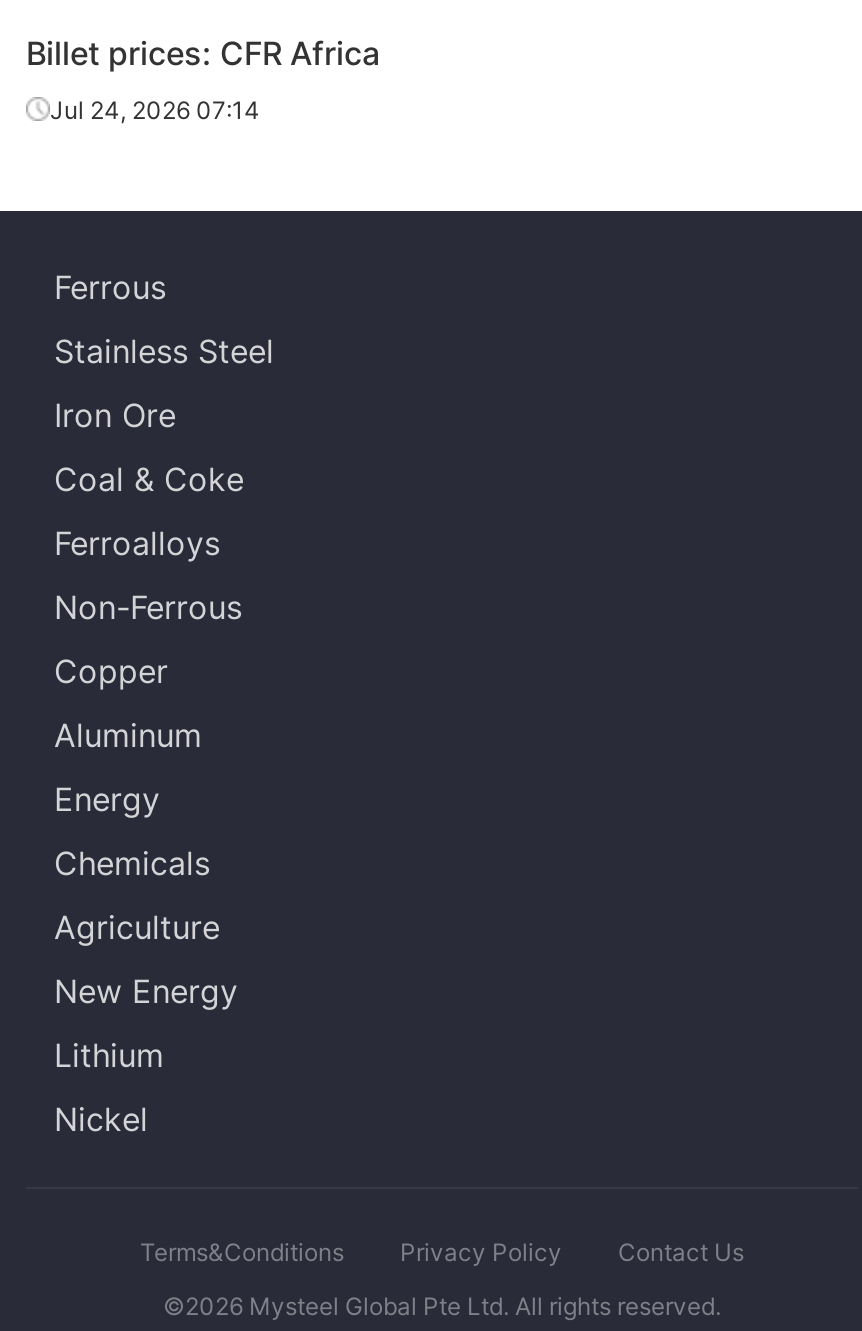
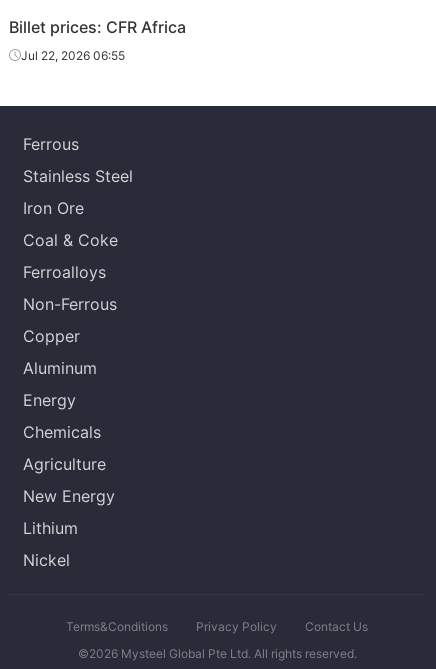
- Jul 24, 2026 07:14
+ Jul 22, 2026 06:55
